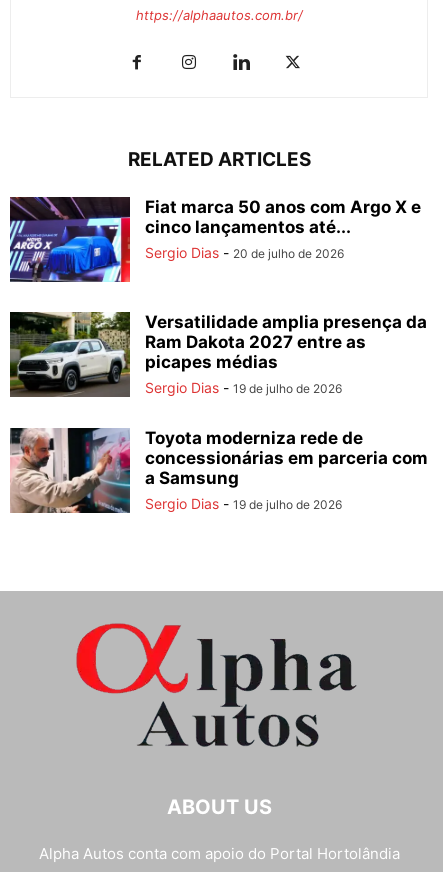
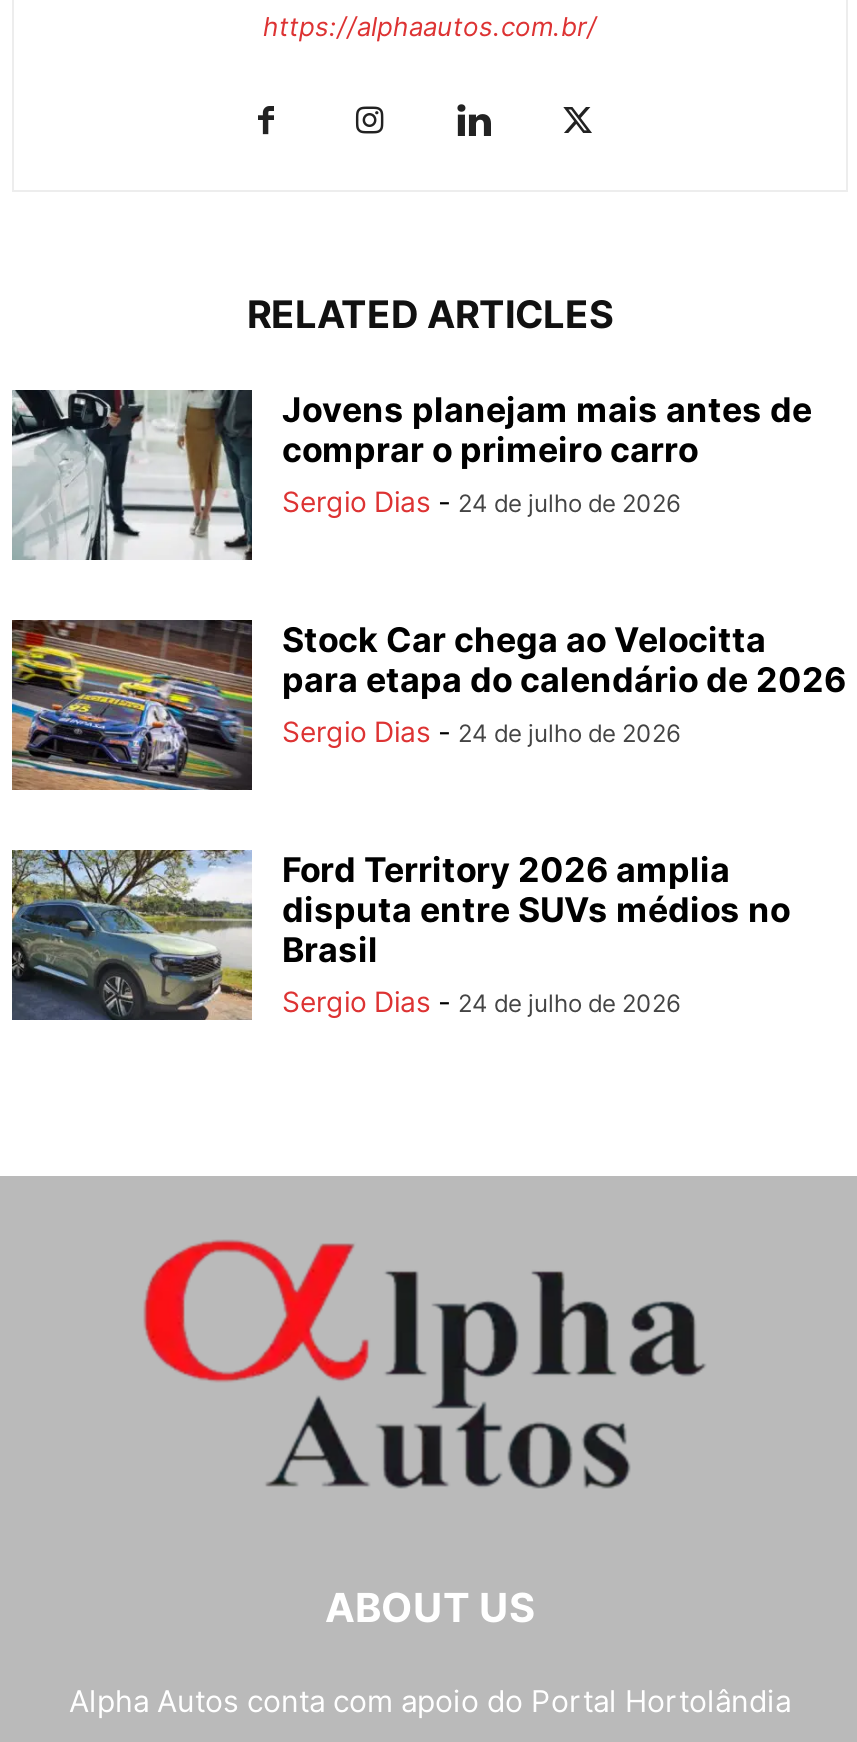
- [image]
- Fiat marca 50 anos com Argo X e
- cinco lançamentos até...
- Sergio Dias - 20 de julho de 2026
+ [image]
+ Jovens planejam mais antes de
+ comprar o primeiro carro
+ Sergio Dias - 24 de julho de 2026

- [image]
- Versatilidade amplia presença da
- Ram Dakota 2027 entre as
- picapes médias
- Sergio Dias - 19 de julho de 2026
+ [image]
+ Stock Car chega ao Velocitta
+ para etapa do calendário de 2026
+ Sergio Dias - 24 de julho de 2026

- [image]
- Toyota moderniza rede de
- concessionárias em parceria com
- a Samsung
- Sergio Dias - 19 de julho de 2026
+ [image]
+ Ford Territory 2026 amplia
+ disputa entre SUVs médios no
+ Brasil
+ Sergio Dias - 24 de julho de 2026
